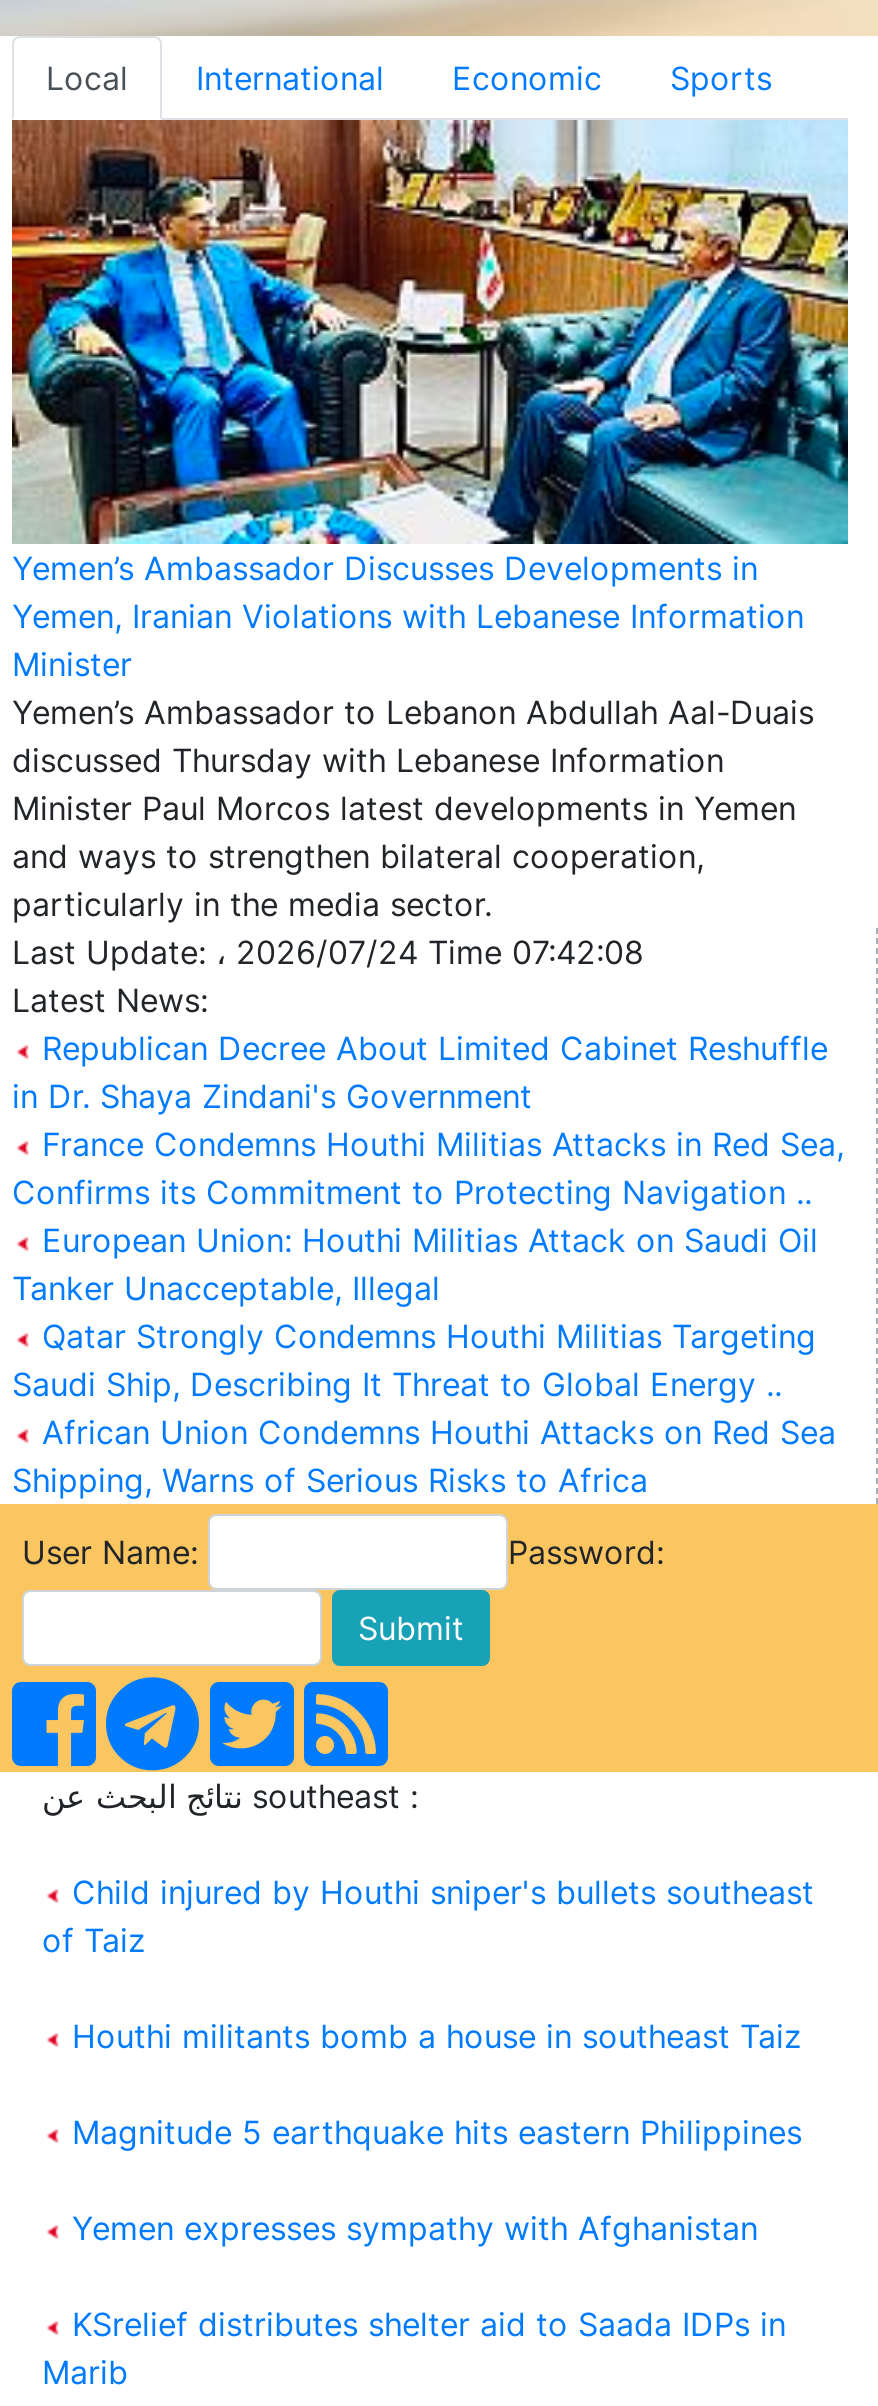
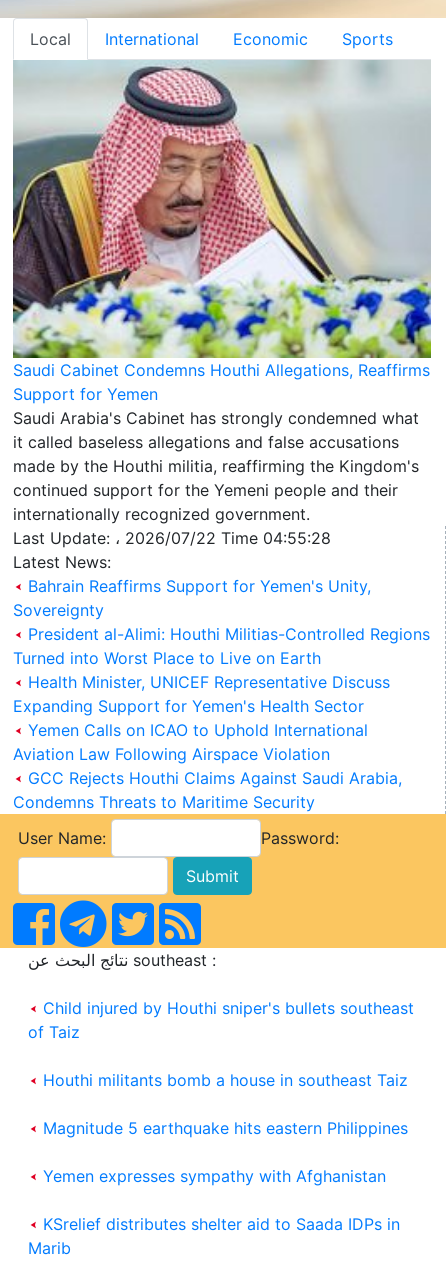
- [image]
- Yemen’s Ambassador Discusses Developments in
- Yemen, Iranian Violations with Lebanese Information
- Minister
- Yemen’s Ambassador to Lebanon Abdullah Aal-Duais
- discussed Thursday with Lebanese Information
- Minister Paul Morcos latest developments in Yemen
- and ways to strengthen bilateral cooperation,
- particularly in the media sector.
- Last Update: ، 2026/07/24 Time 07:42:08
+ [image]
+ Saudi Cabinet Condemns Houthi Allegations, Reaffirms
+ Support for Yemen
+ Saudi Arabia's Cabinet has strongly condemned what
+ it called baseless allegations and false accusations
+ made by the Houthi militia, reaffirming the Kingdom's
+ continued support for the Yemeni people and their
+ internationally recognized government.
+ Last Update: ، 2026/07/22 Time 04:55:28

- Republican Decree About Limited Cabinet Reshuffle
- in Dr. Shaya Zindani's Government
- France Condemns Houthi Militias Attacks in Red Sea,
- Confirms its Commitment to Protecting Navigation ..
- European Union: Houthi Militias Attack on Saudi Oil
- Tanker Unacceptable, Illegal
- Qatar Strongly Condemns Houthi Militias Targeting
- Saudi Ship, Describing It Threat to Global Energy ..
- African Union Condemns Houthi Attacks on Red Sea
- Shipping, Warns of Serious Risks to Africa
+ Bahrain Reaffirms Support for Yemen's Unity,
+ Sovereignty
+ President al-Alimi: Houthi Militias-Controlled Regions
+ Turned into Worst Place to Live on Earth
+ Health Minister, UNICEF Representative Discuss
+ Expanding Support for Yemen's Health Sector
+ Yemen Calls on ICAO to Uphold International
+ Aviation Law Following Airspace Violation
+ GCC Rejects Houthi Claims Against Saudi Arabia,
+ Condemns Threats to Maritime Security
